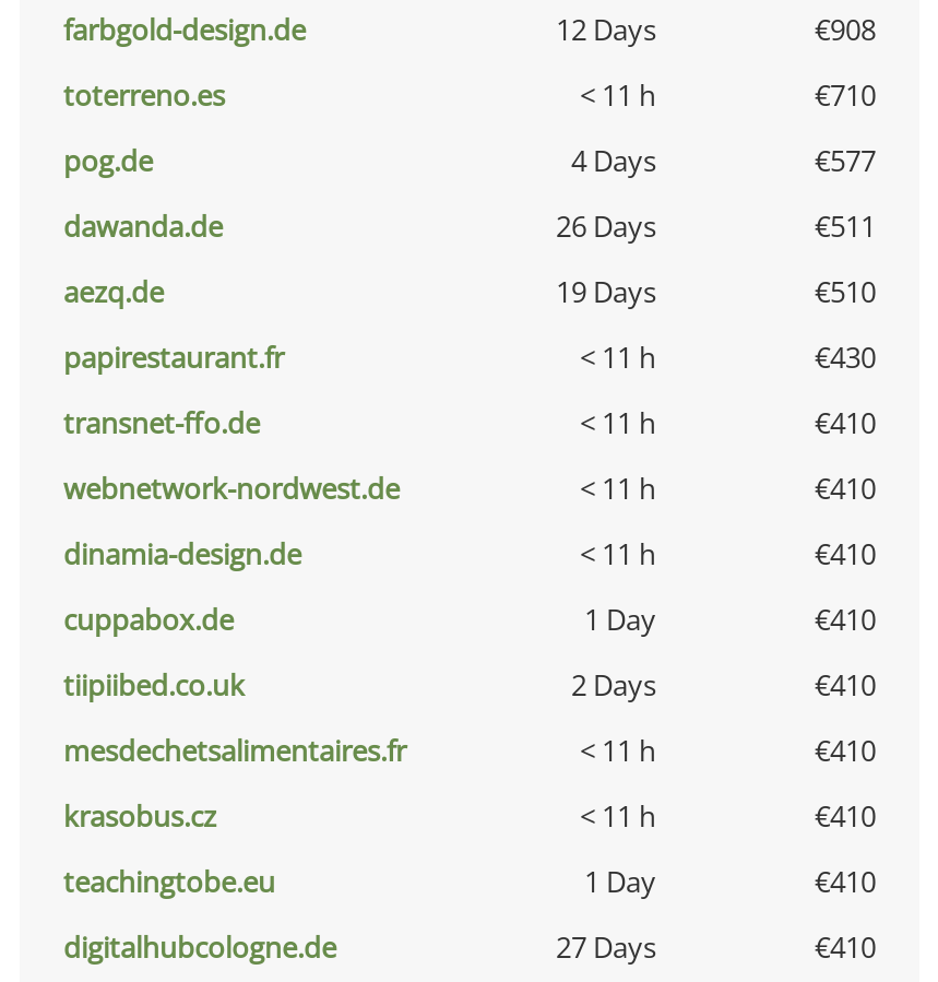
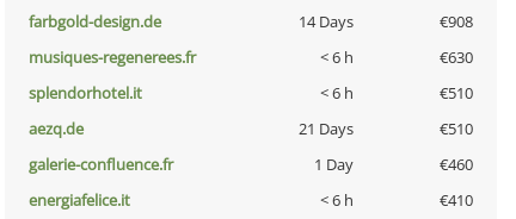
- 12 Days
+ 14 Days

- toterreno.es
- < 11 h
- €710
- pog.de
- 4 Days
- €577
- dawanda.de
- 26 Days
- €511
- aezq.de
- 19 Days
+ musiques-regenerees.fr
+ < 6 h
+ €630
+ splendorhotel.it
+ < 6 h

- papirestaurant.fr
- < 11 h
- €430
- transnet-ffo.de
- < 11 h
- €410
- webnetwork-nordwest.de
- < 11 h
- €410
- dinamia-design.de
- < 11 h
- €410
- cuppabox.de
+ aezq.de
+ 21 Days
+ €510
+ galerie-confluence.fr

- €410
- tiipiibed.co.uk
- 2 Days
- €410
- mesdechetsalimentaires.fr
- < 11 h
- €410
- krasobus.cz
- < 11 h
- €410
- teachingtobe.eu
- 1 Day
- €410
- digitalhubcologne.de
- 27 Days
+ €460
+ energiafelice.it
+ < 6 h
